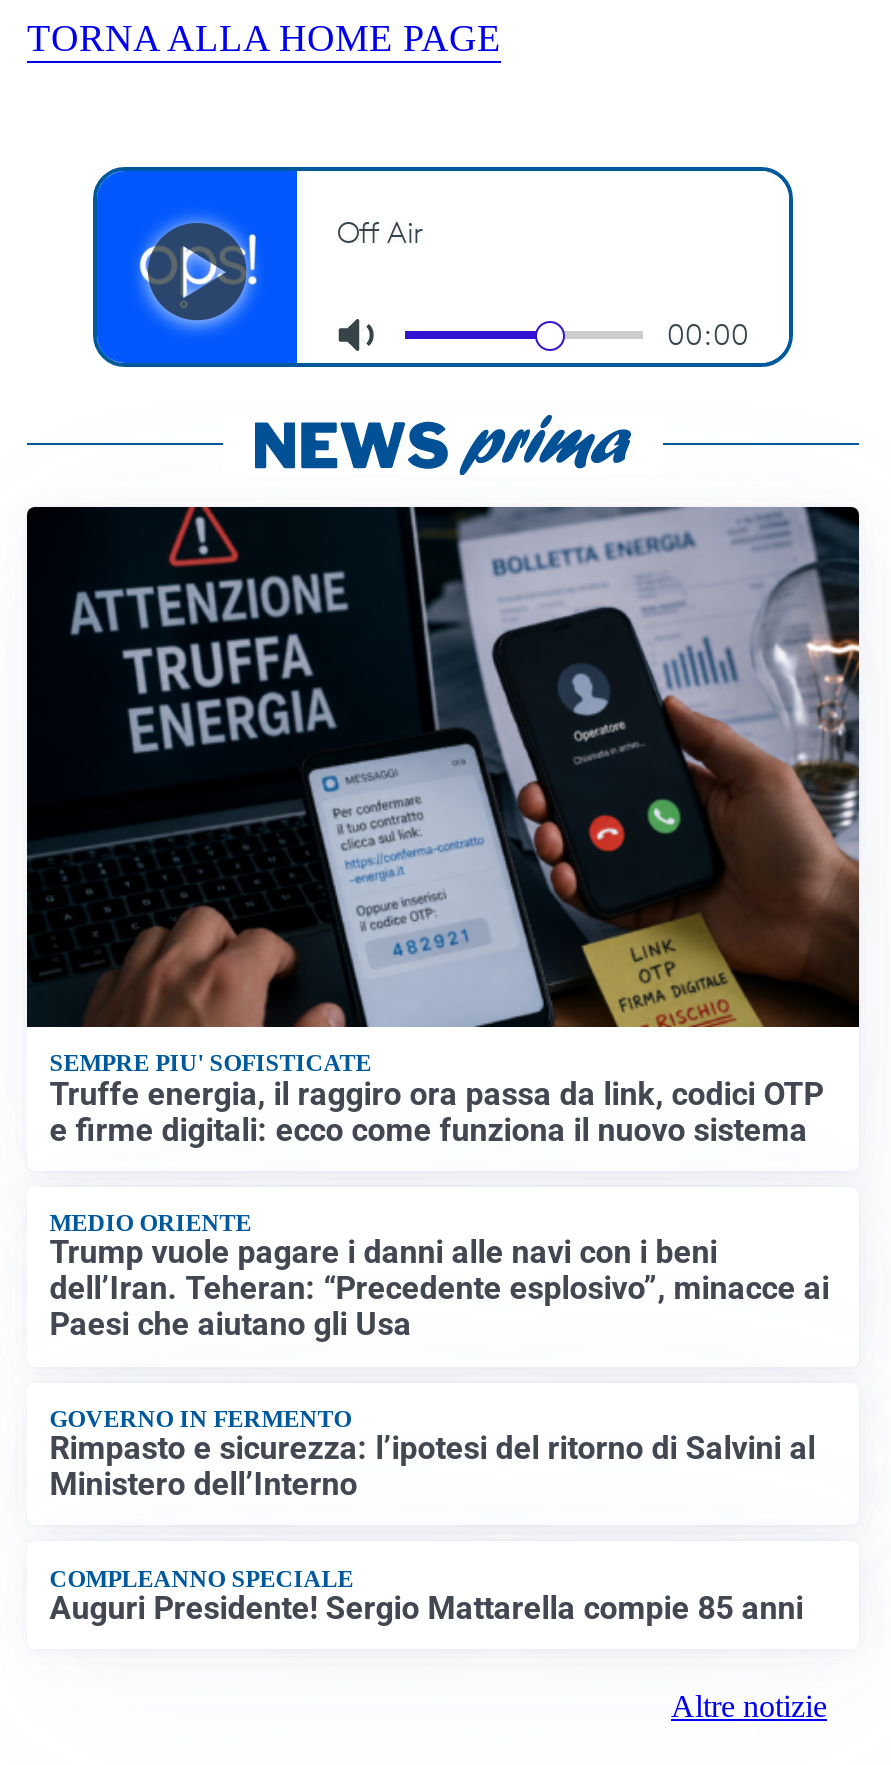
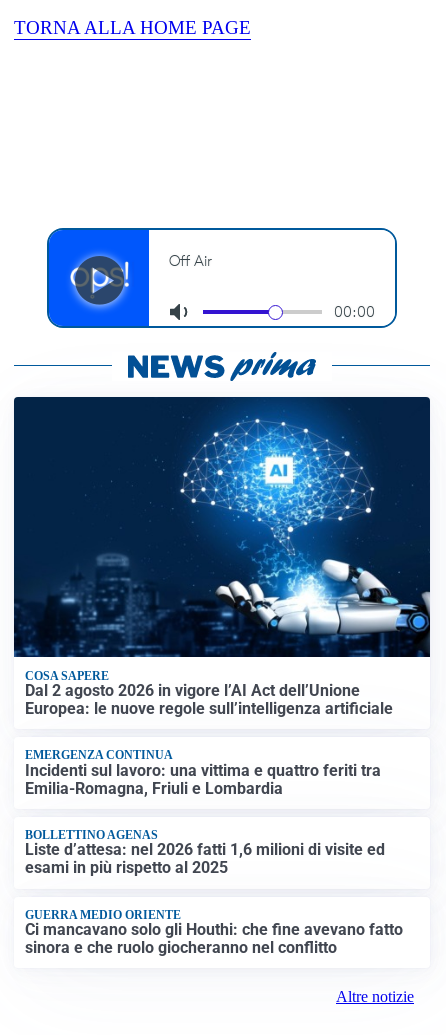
- [image]
- SEMPRE PIU' SOFISTICATE
- Truffe energia, il raggiro ora passa da link, codici OTP
- e firme digitali: ecco come funziona il nuovo sistema
+ [image]
+ COSA SAPERE
+ Dal 2 agosto 2026 in vigore l’AI Act dell’Unione
+ Europea: le nuove regole sull’intelligenza artificiale

- MEDIO ORIENTE
- Trump vuole pagare i danni alle navi con i beni
- dell’Iran. Teheran: “Precedente esplosivo”, minacce ai
- Paesi che aiutano gli Usa
+ EMERGENZA CONTINUA
+ Incidenti sul lavoro: una vittima e quattro feriti tra
+ Emilia-Romagna, Friuli e Lombardia

- GOVERNO IN FERMENTO
- Rimpasto e sicurezza: l’ipotesi del ritorno di Salvini al
- Ministero dell’Interno
+ BOLLETTINO AGENAS
+ Liste d’attesa: nel 2026 fatti 1,6 milioni di visite ed
+ esami in più rispetto al 2025

- COMPLEANNO SPECIALE
- Auguri Presidente! Sergio Mattarella compie 85 anni
+ GUERRA MEDIO ORIENTE
+ Ci mancavano solo gli Houthi: che fine avevano fatto
+ sinora e che ruolo giocheranno nel conflitto
